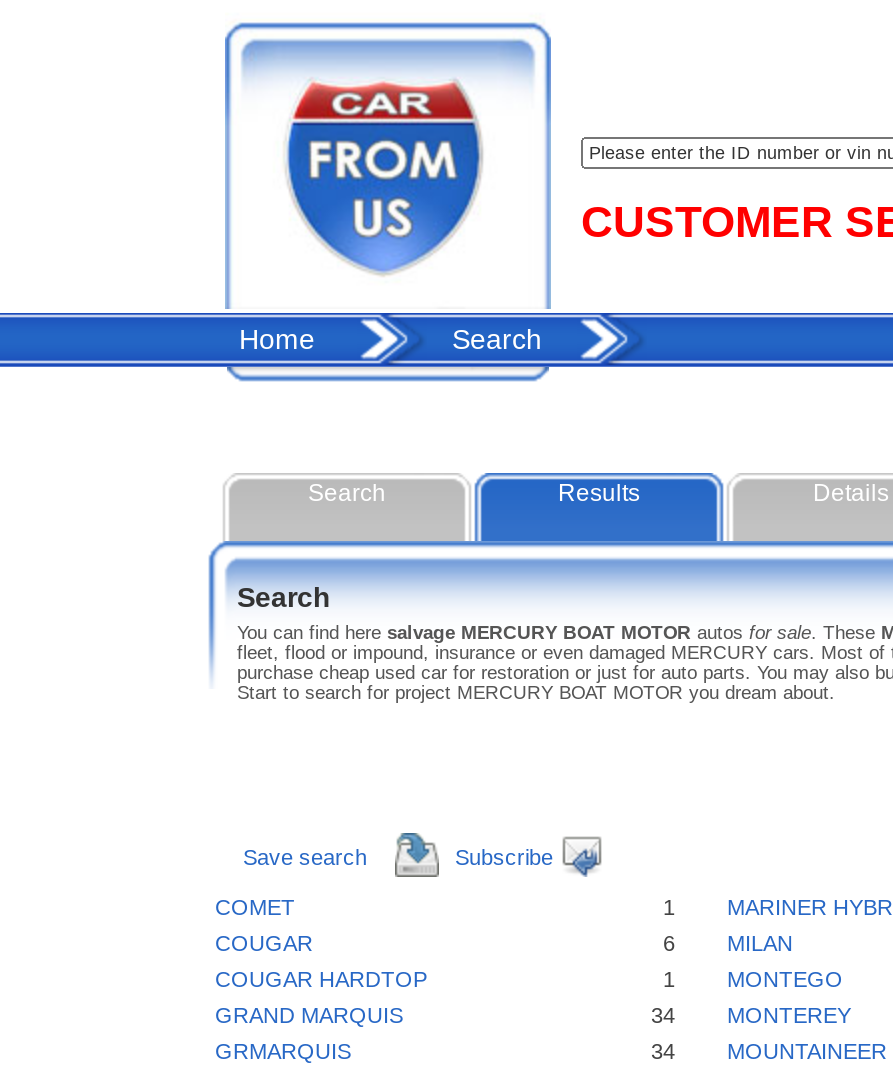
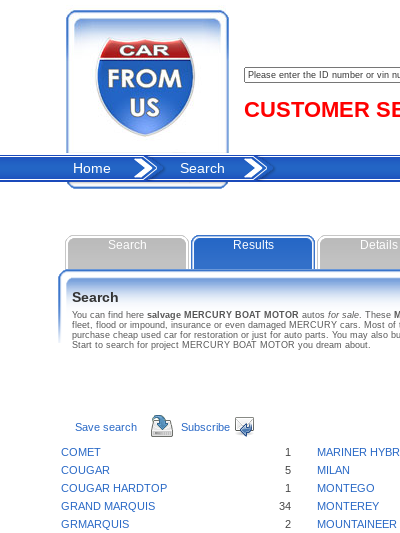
- 6
+ 5

- 34
+ 2
